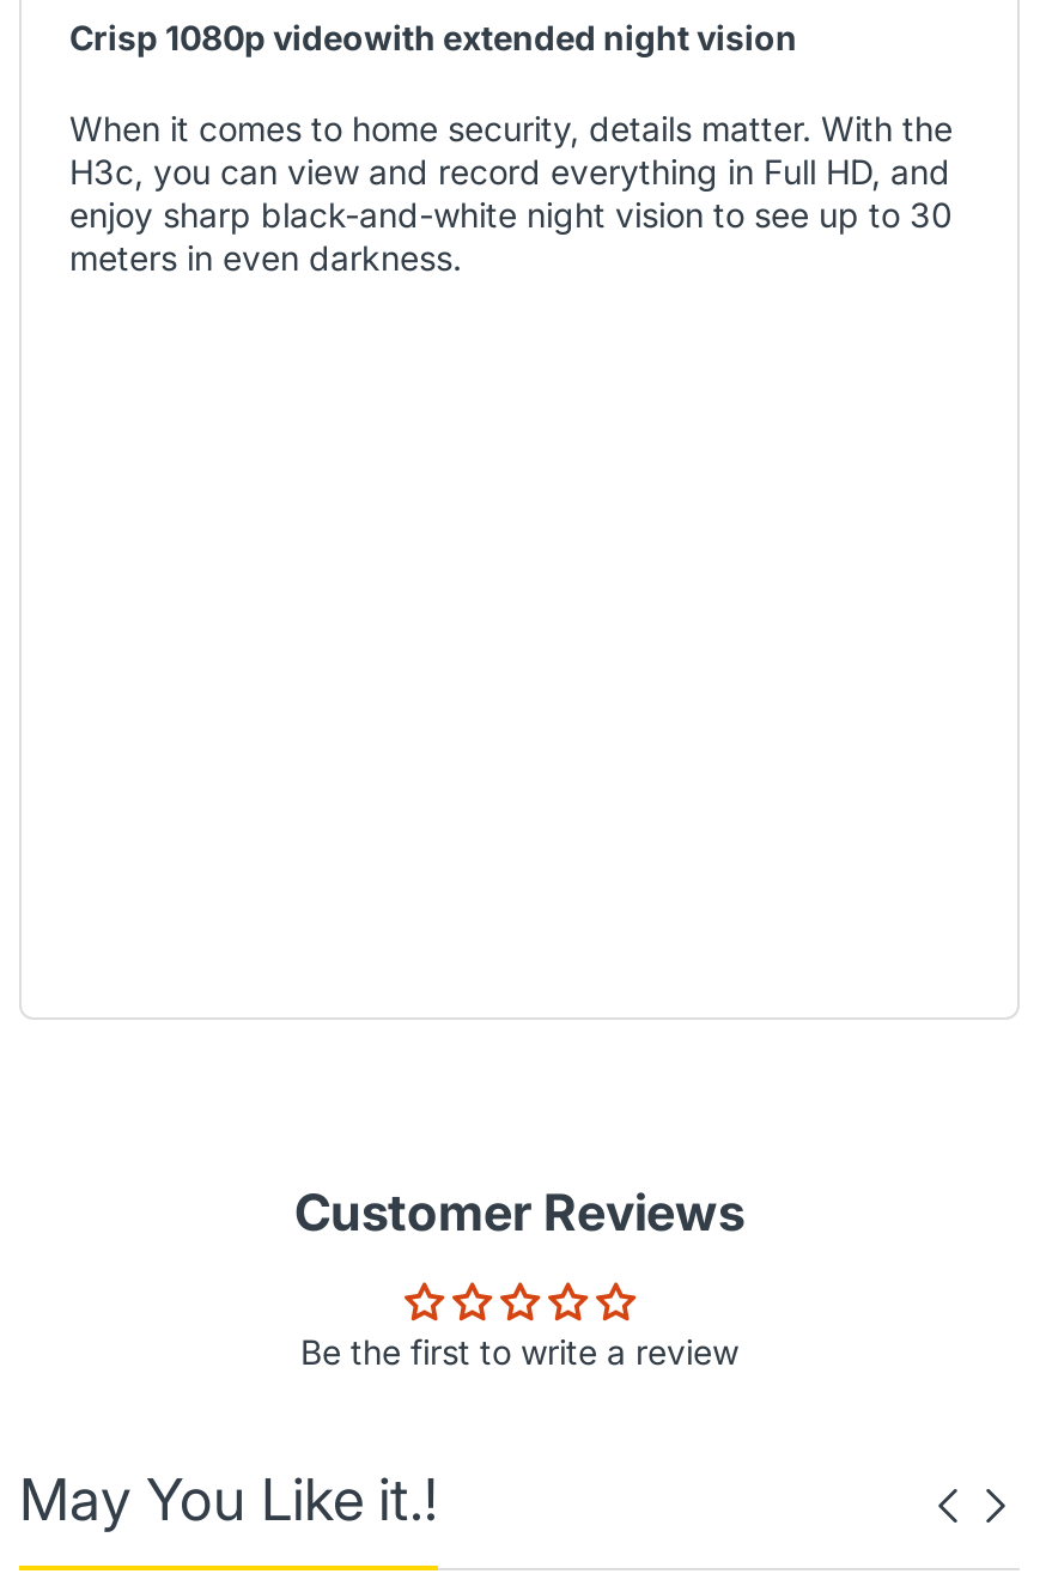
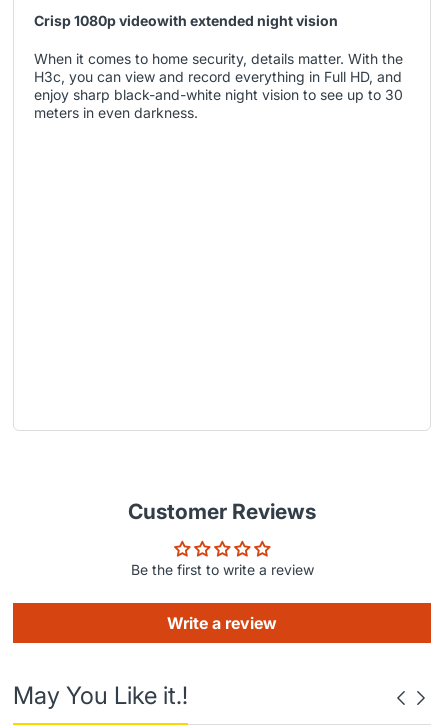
+ Write a review
